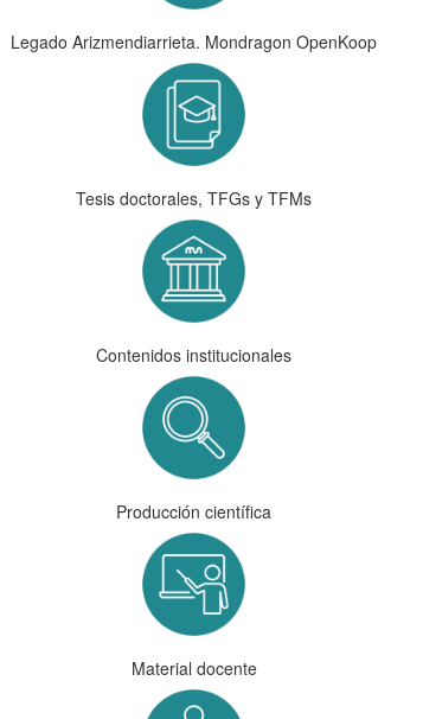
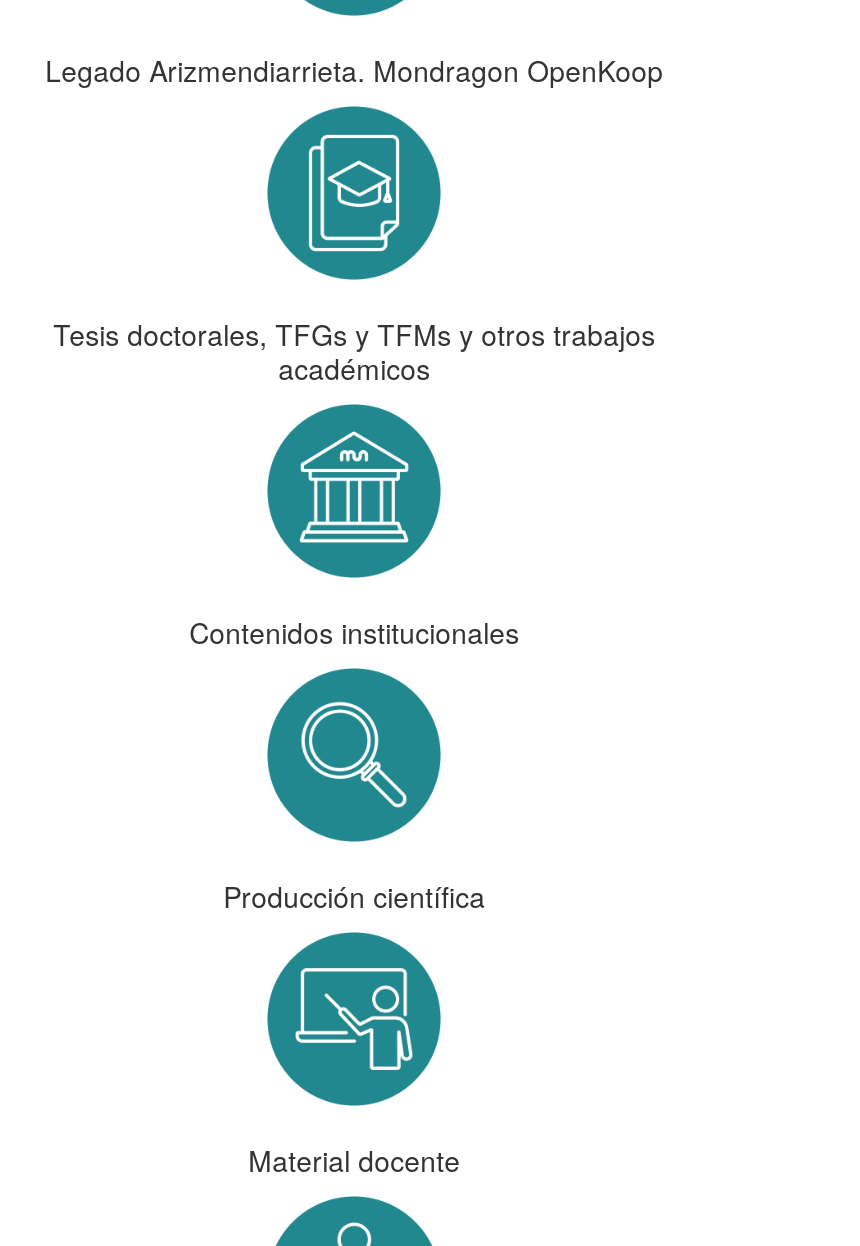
- Tesis doctorales, TFGs y TFMs
+ Tesis doctorales, TFGs y TFMs y otros trabajos
+ académicos
